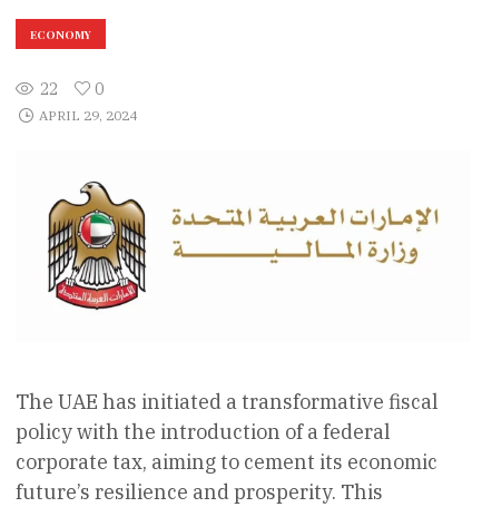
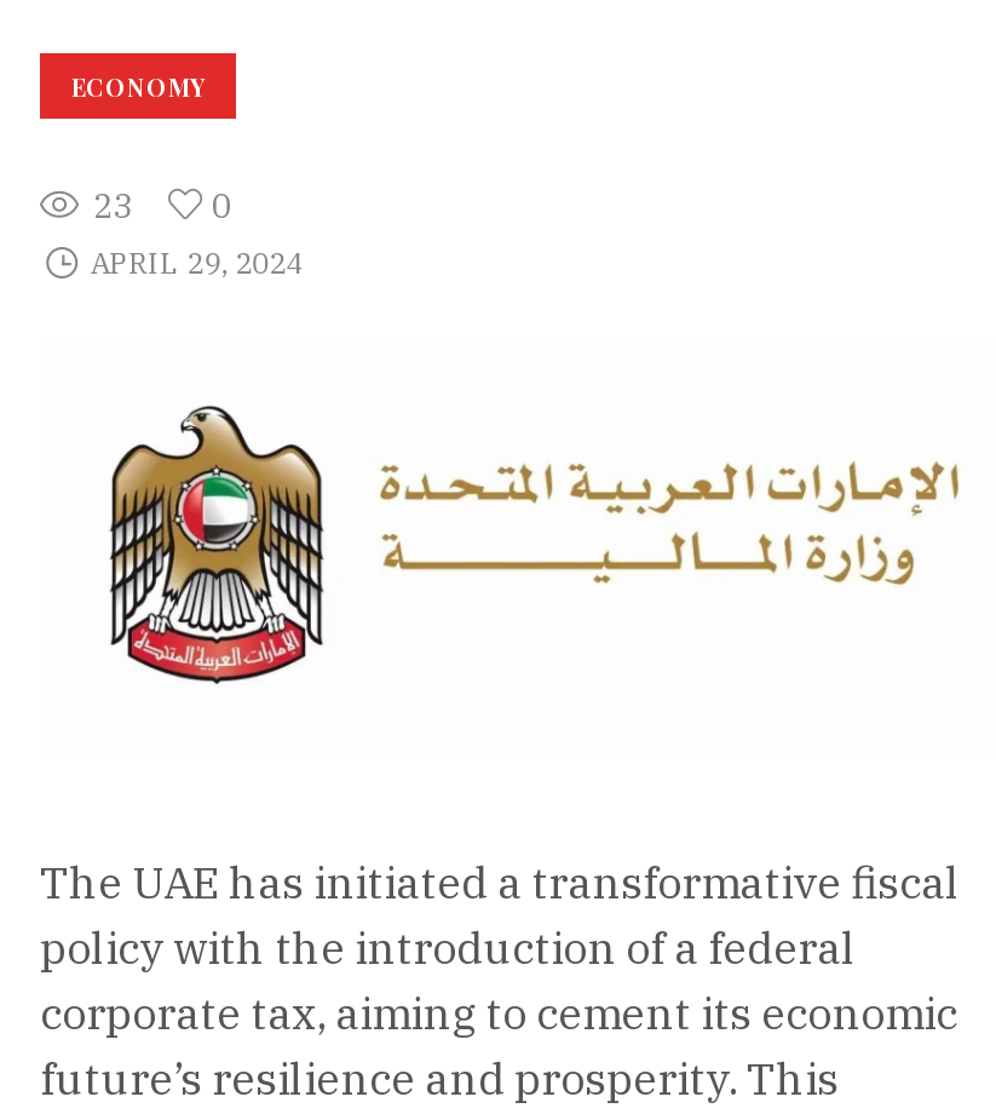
- 22 0
+ 23 0
